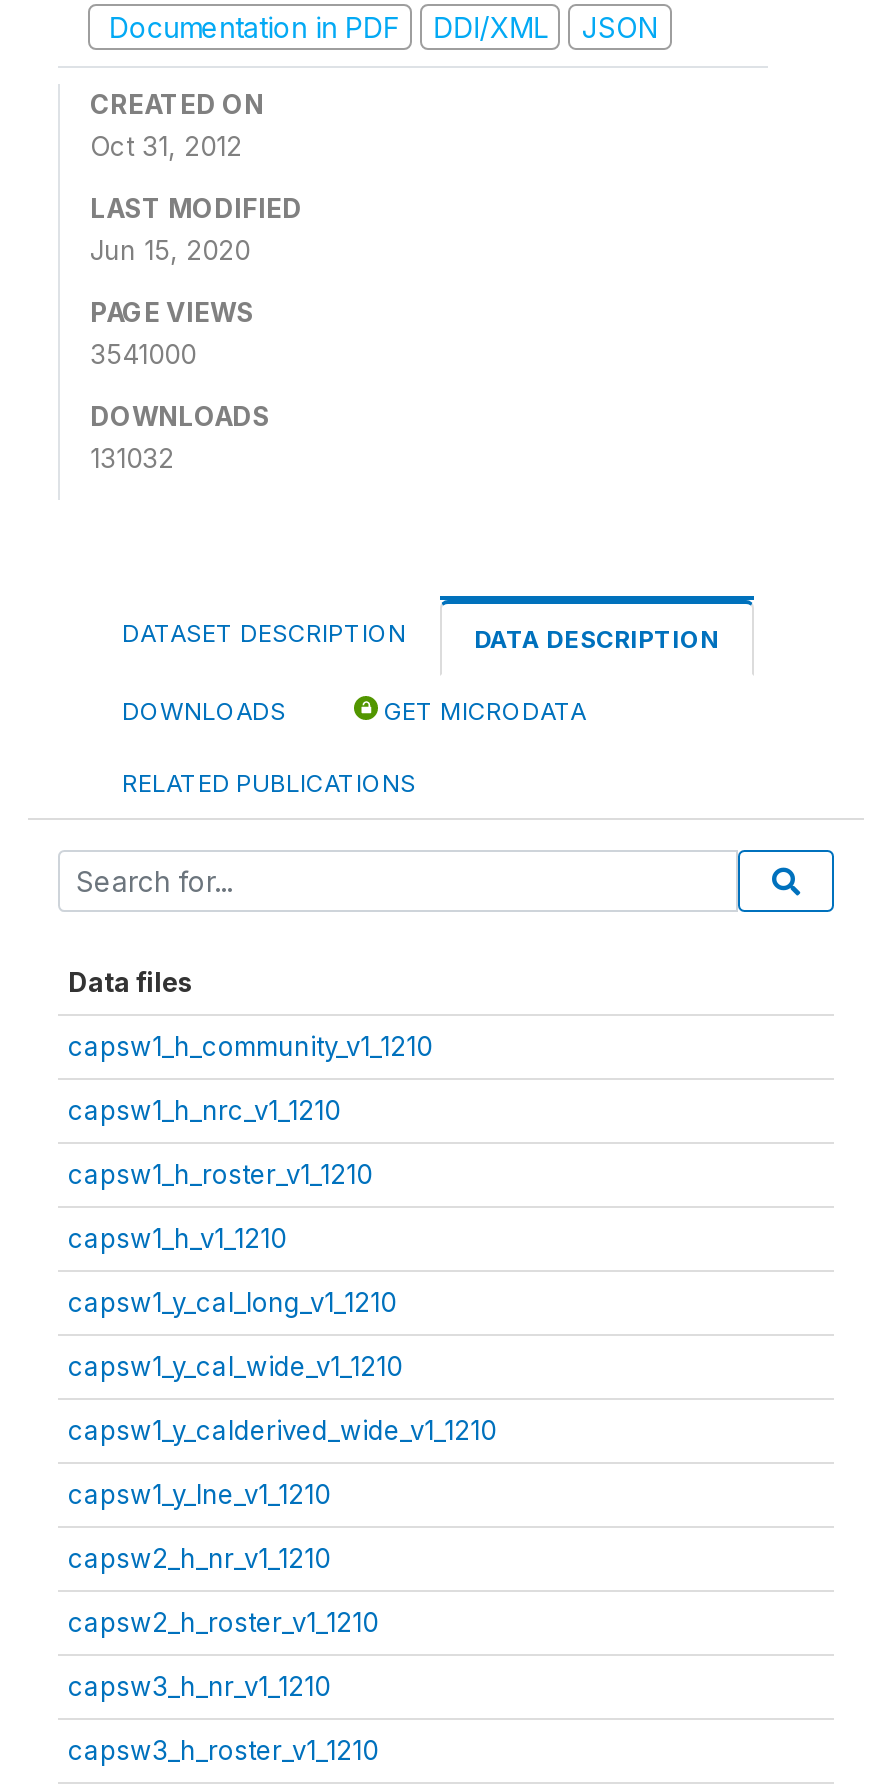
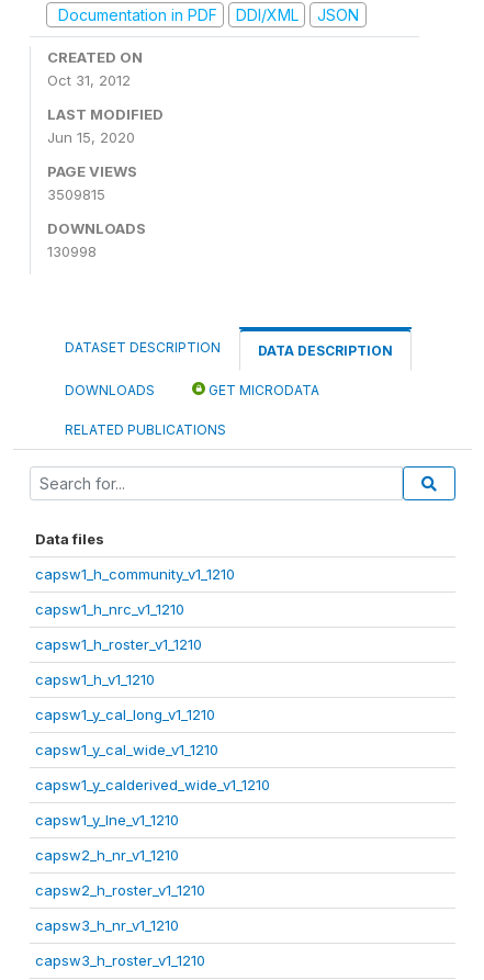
- 3541000
+ 3509815

- 131032
+ 130998
